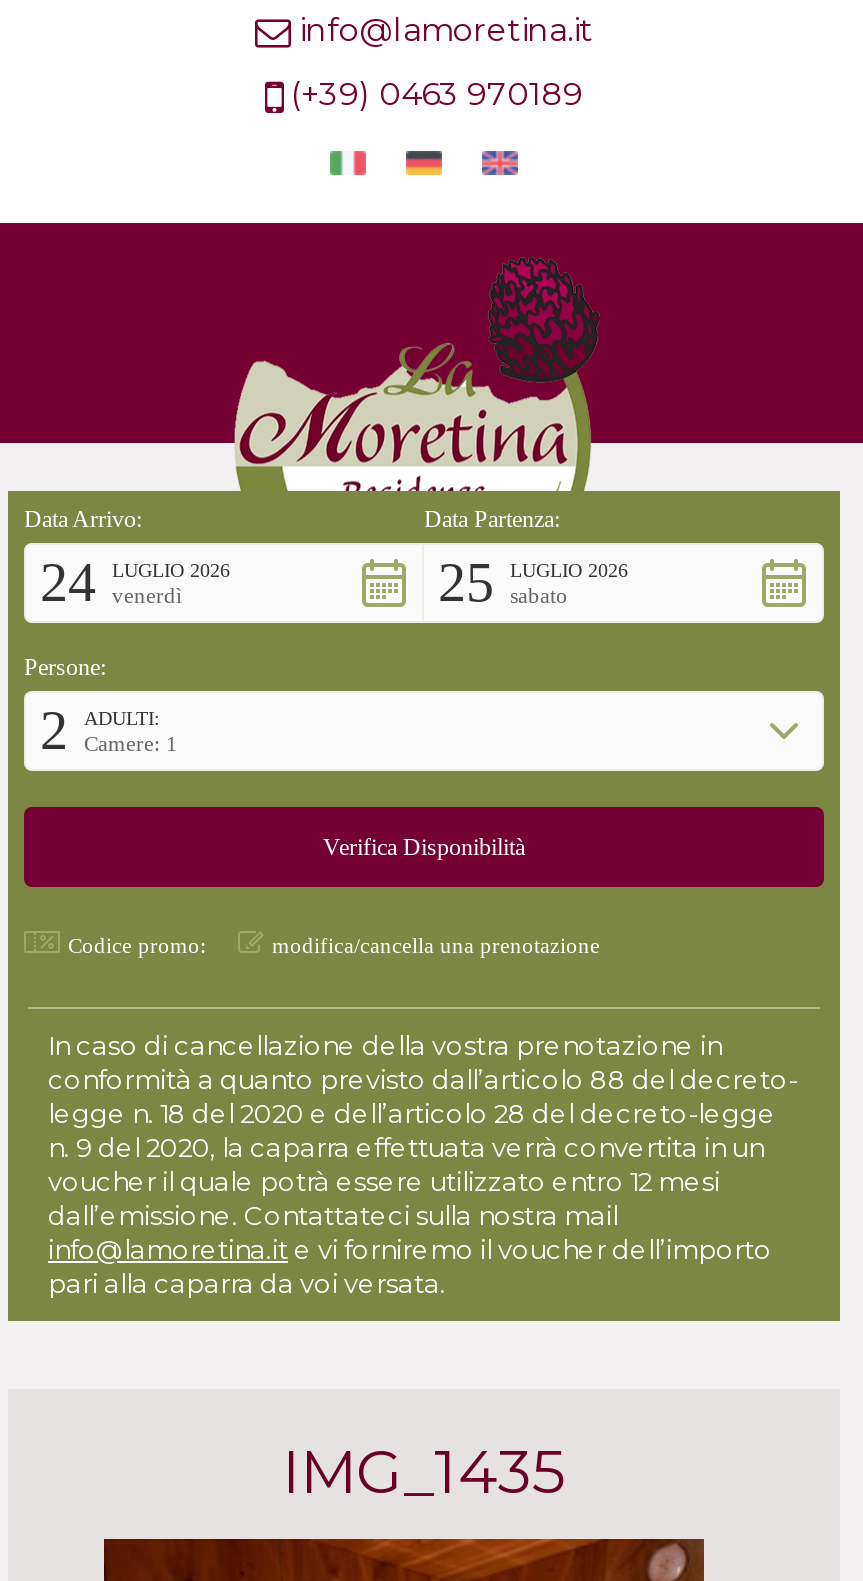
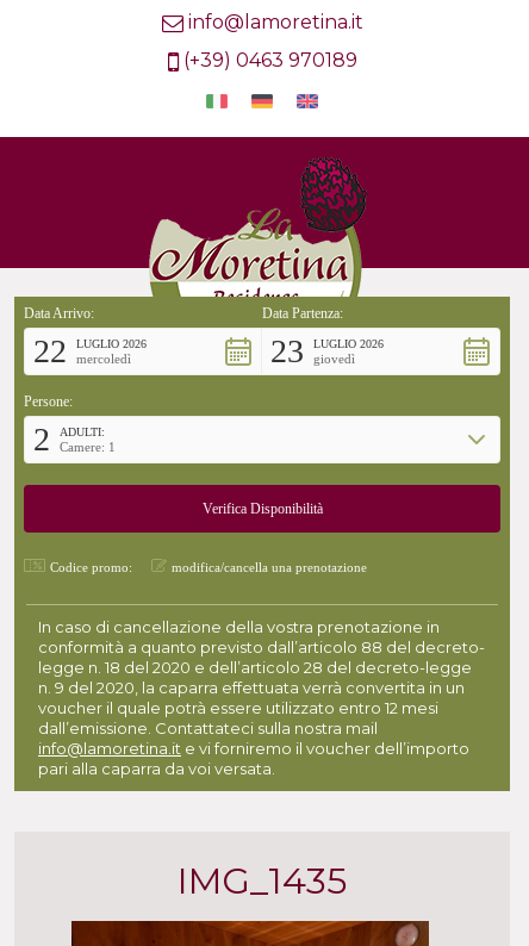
- 24
+ 22

- 25
+ 23

- venerdì
+ mercoledì

- sabato
+ giovedì
